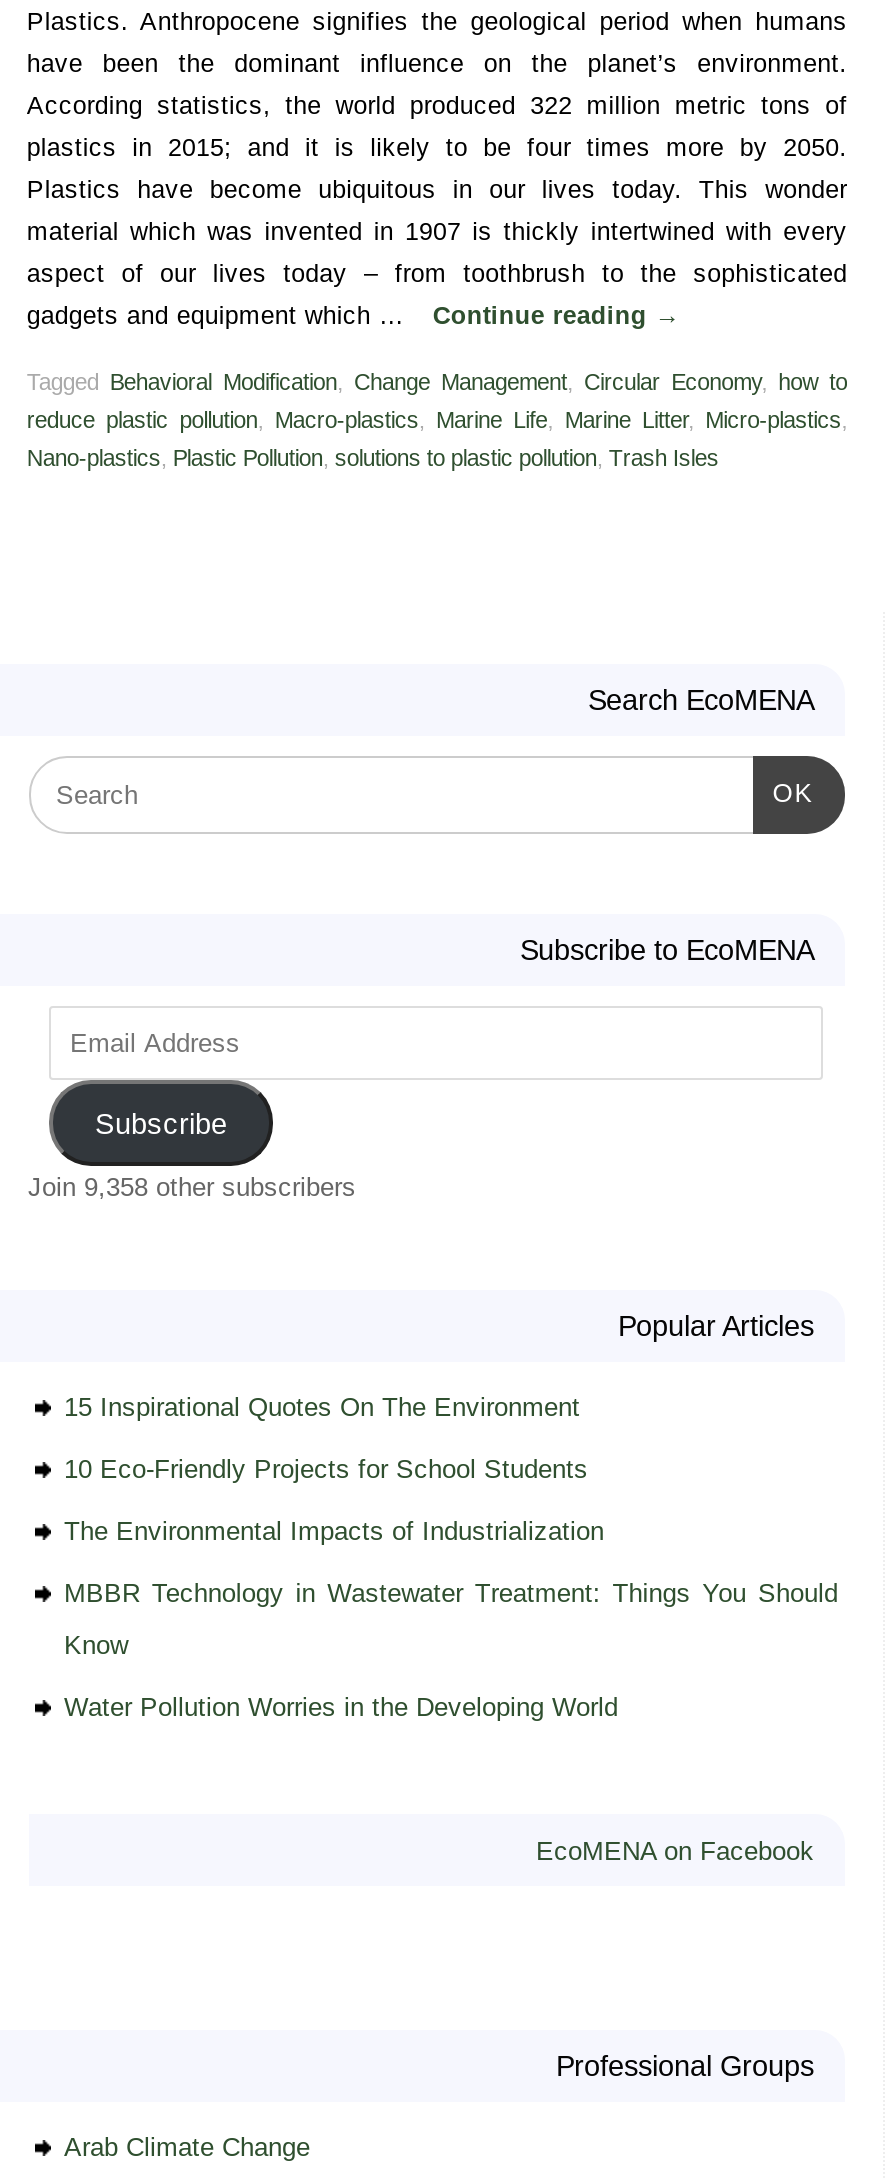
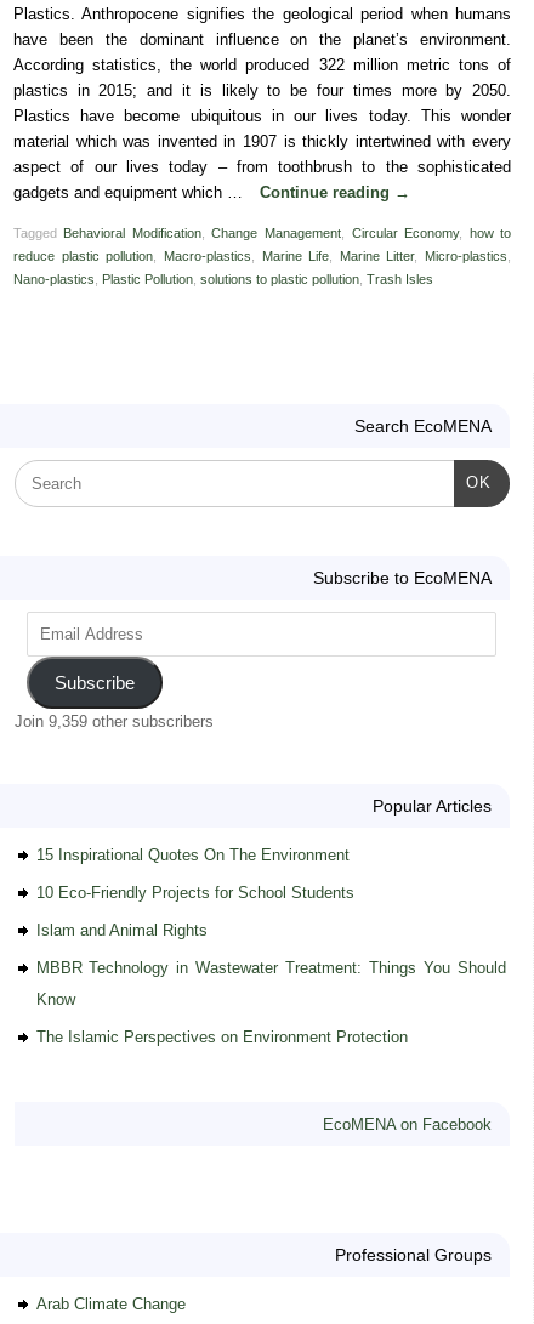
- Join 9,358 other subscribers
+ Join 9,359 other subscribers

- The Environmental Impacts of Industrialization
+ Islam and Animal Rights

- Water Pollution Worries in the Developing World
+ The Islamic Perspectives on Environment Protection
